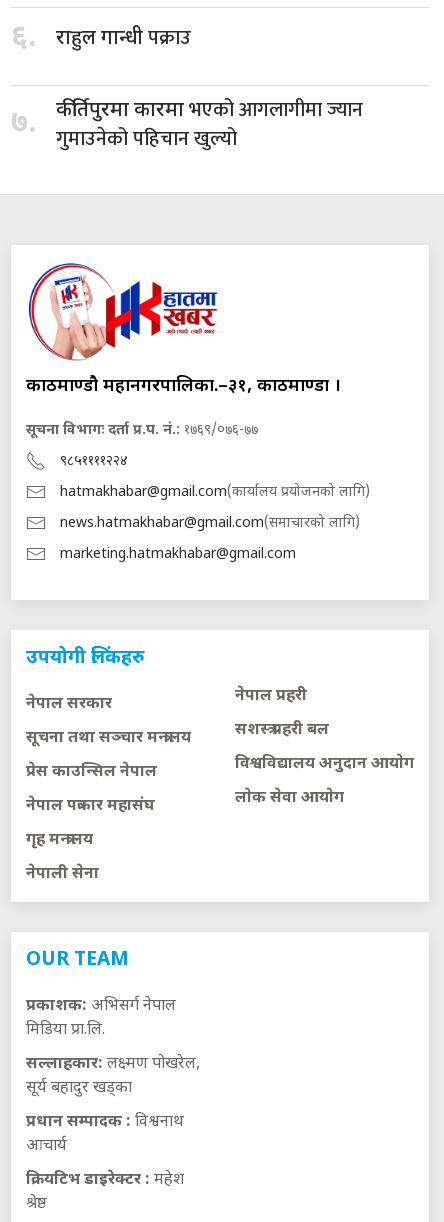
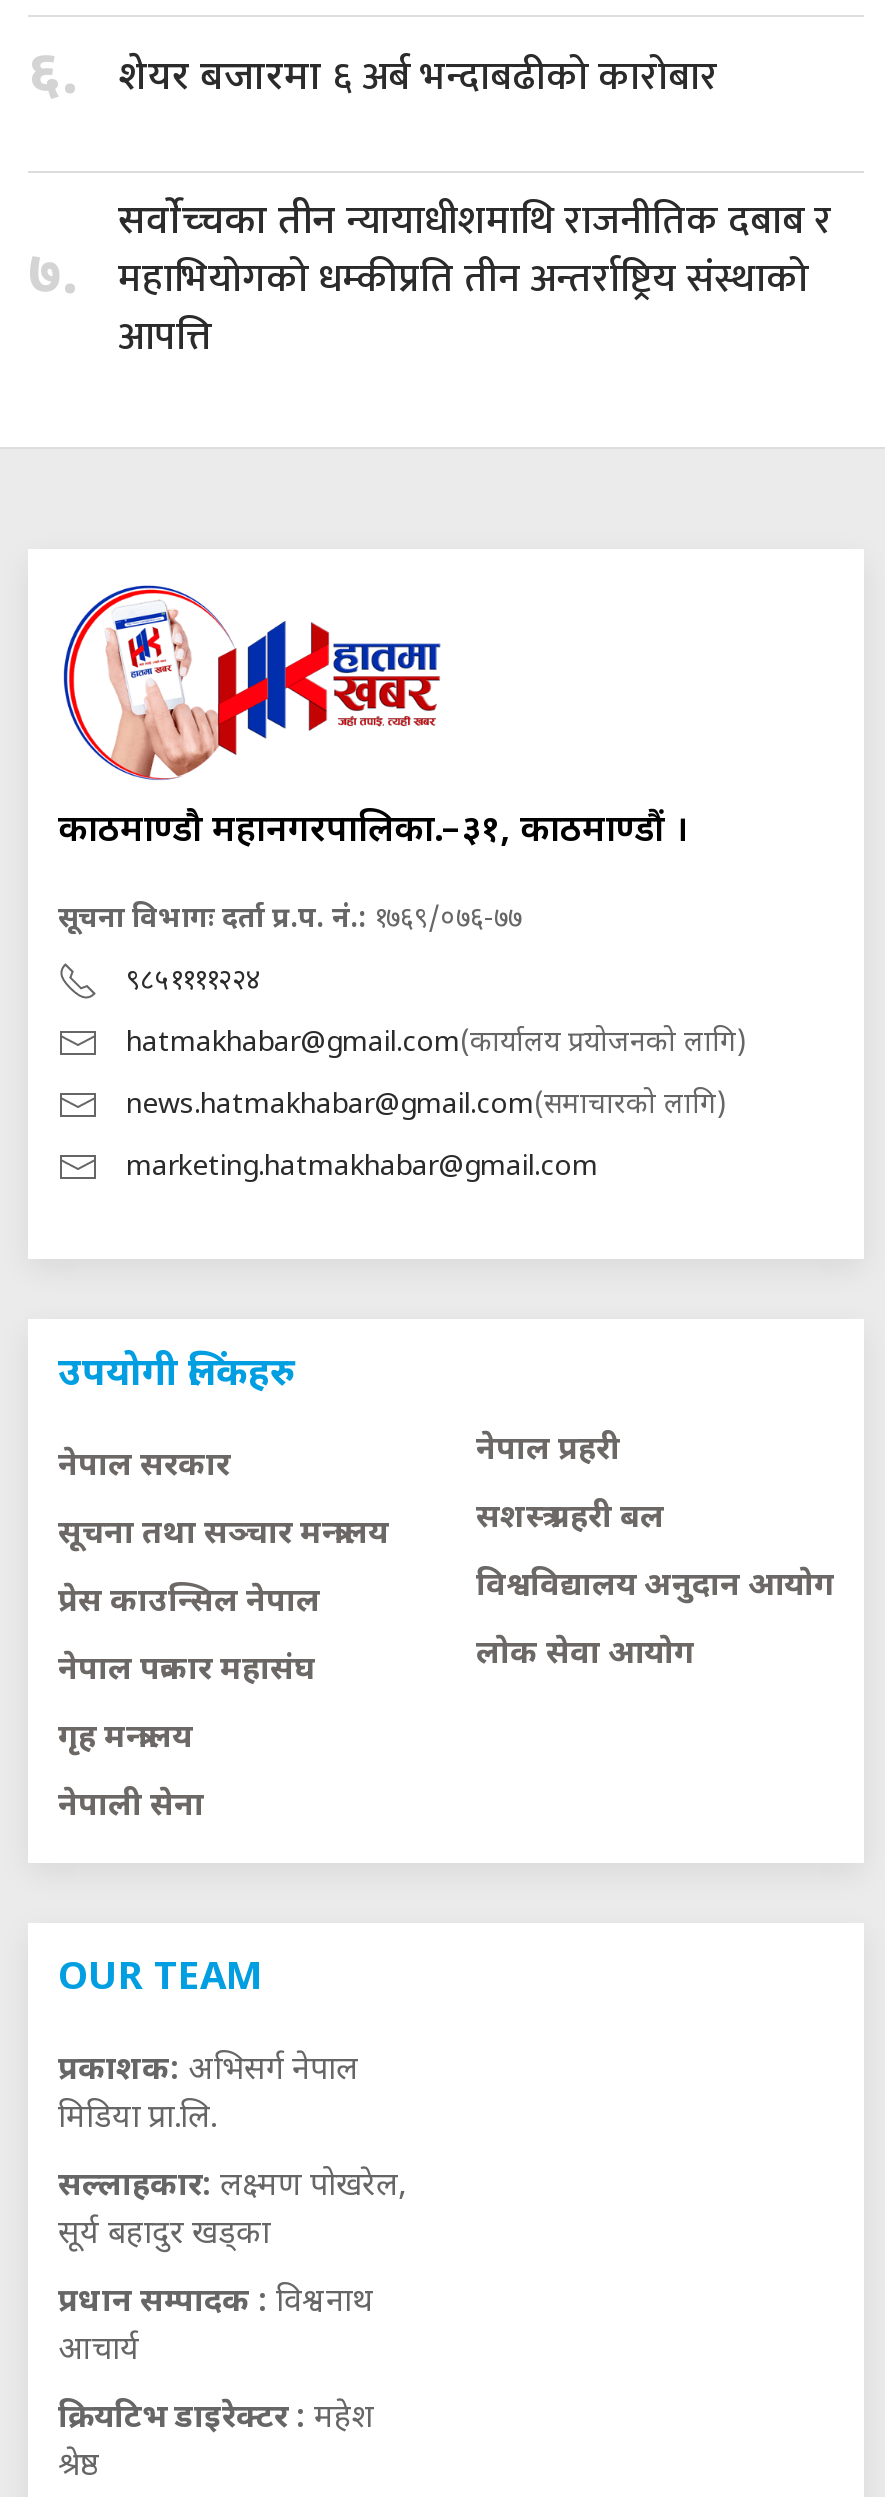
- राहुल गान्धी पक्राउ
+ शेयर बजारमा ६ अर्ब भन्दाबढीको कारोबार

- कीर्तिपुरमा कारमाभएको आगलागीमा ज्यान
- गुमाउनेको पहिचान खुल्यो
+ सर्वोच्चका तीनन्यायाधीशमाथि राजनीतिक दबाब र
+ महाभियोगको धम्कीप्रति तीन अन्तर्राष्ट्रिय संस्थाको
+ आपत्ति
